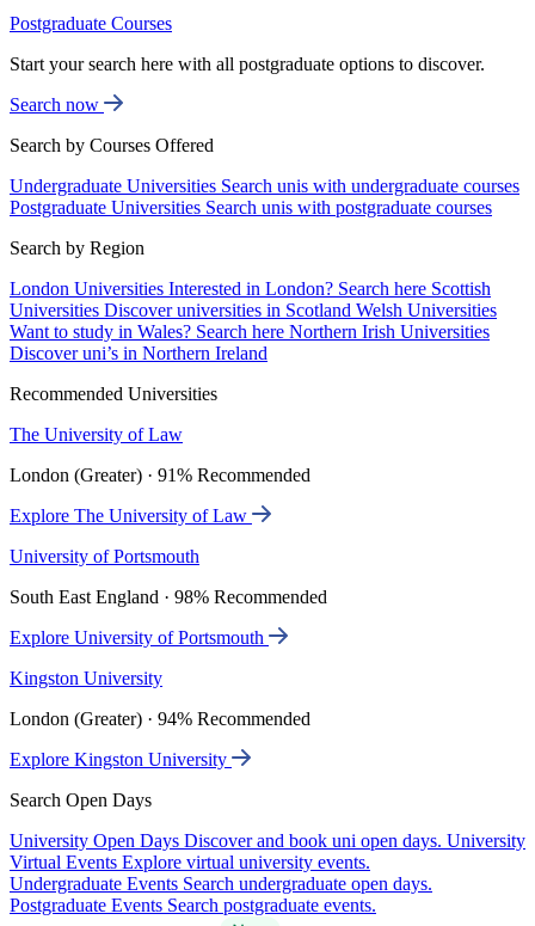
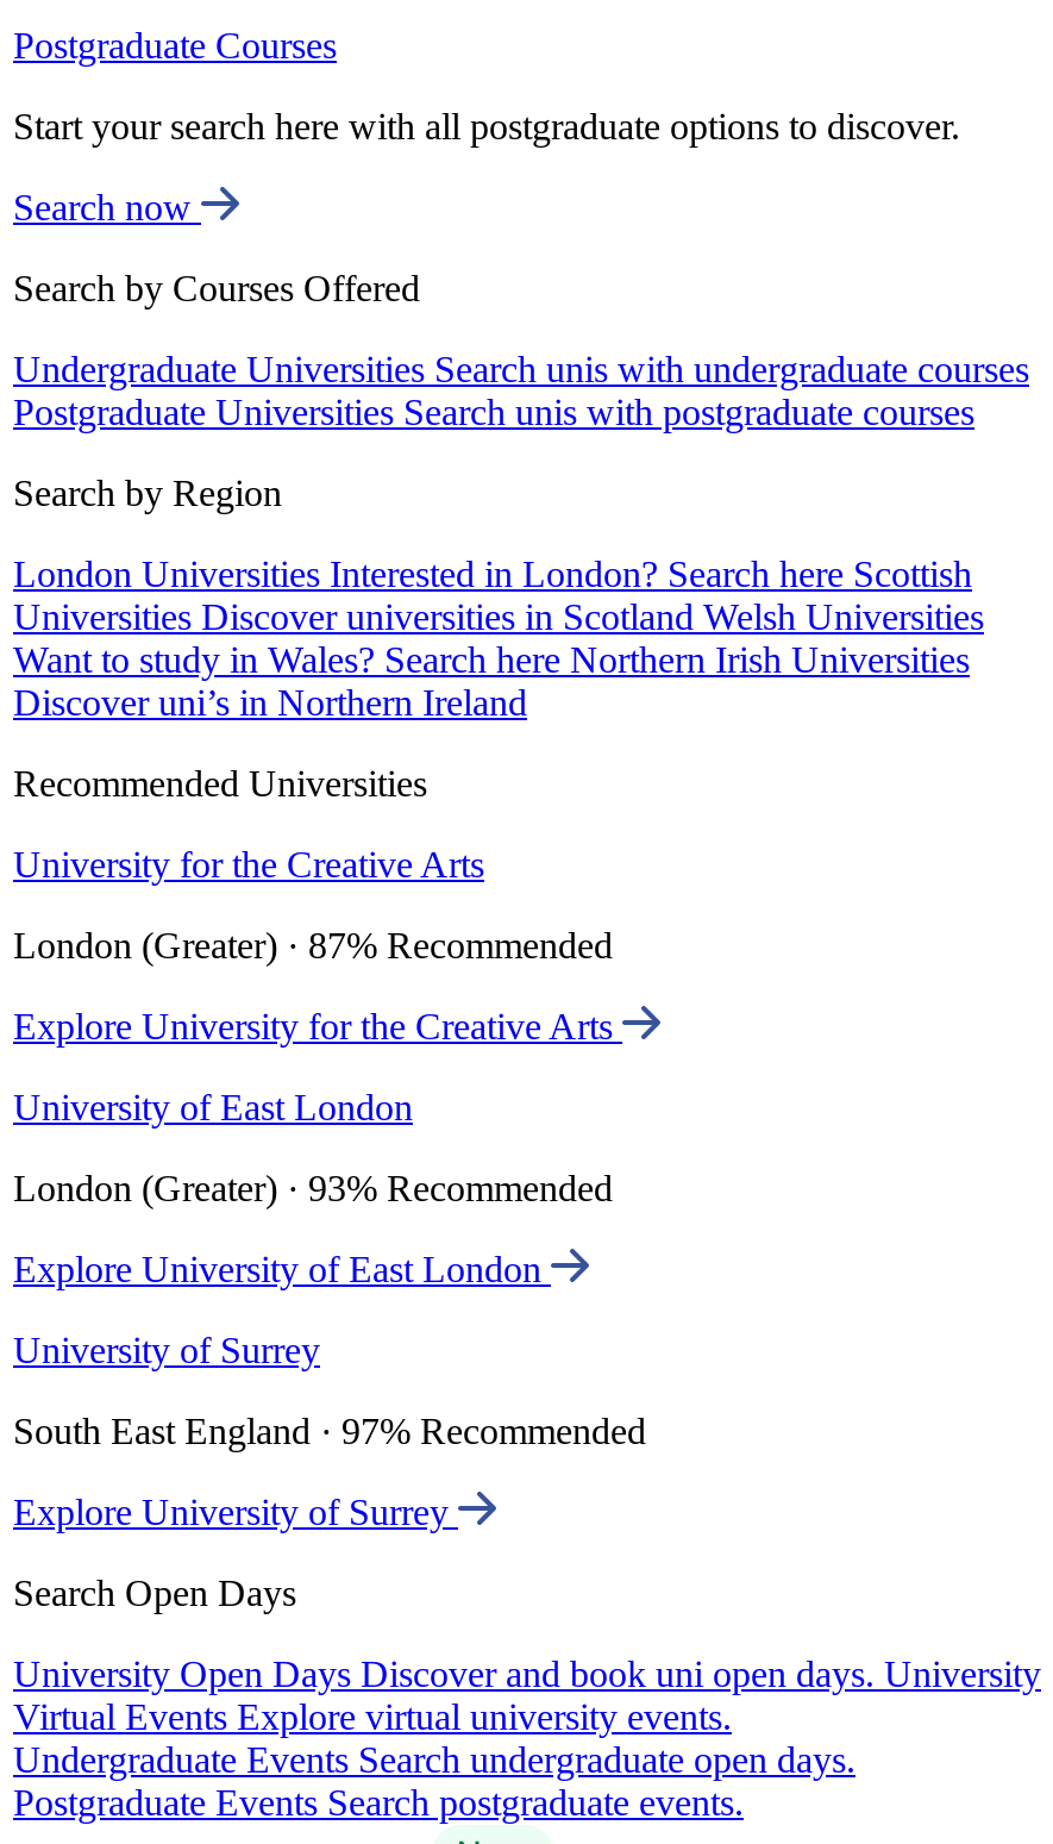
- The University of Law
+ University for the Creative Arts

- London (Greater) · 91% Recommended
+ London (Greater) · 87% Recommended

- Explore The University of Law
+ Explore University for the Creative Arts

- University of Portsmouth
+ University of East London

- South East England · 98% Recommended
+ London (Greater) · 93% Recommended

- Explore University of Portsmouth
+ Explore University of East London

- Kingston University
+ University of Surrey

- London (Greater) · 94% Recommended
+ South East England · 97% Recommended

- Explore Kingston University
+ Explore University of Surrey
